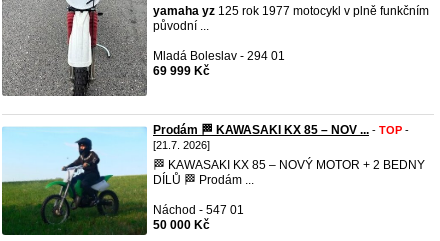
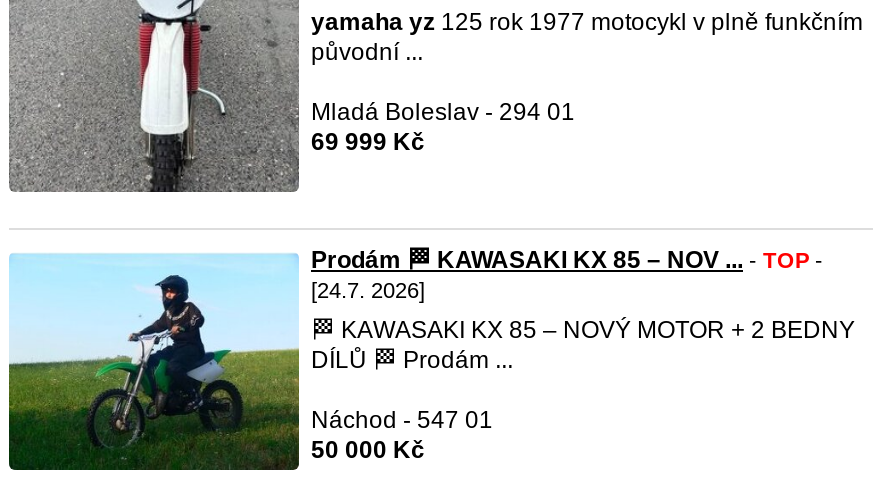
- [21.7. 2026]
+ [24.7. 2026]
